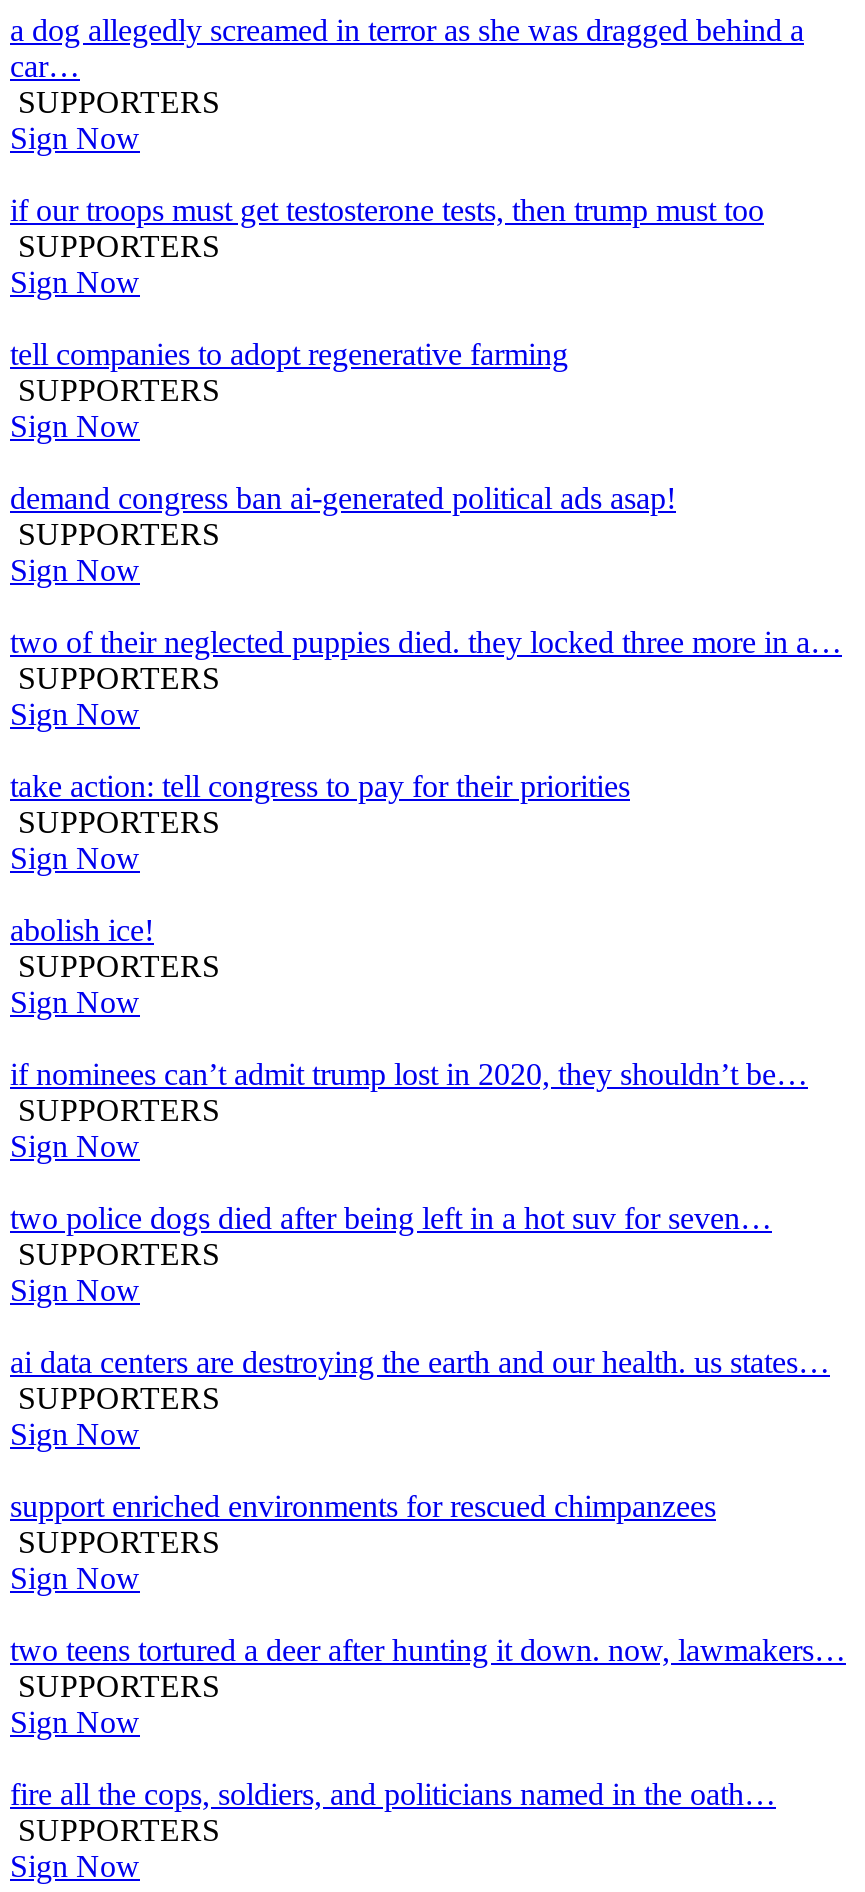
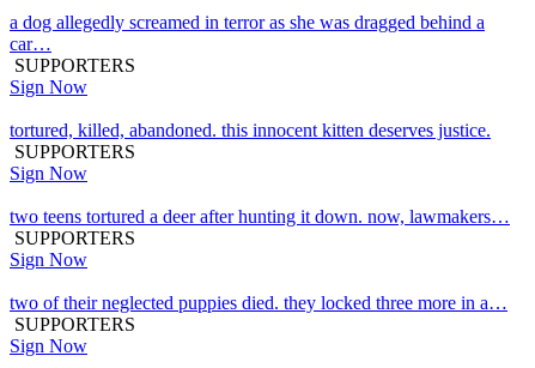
- if our troops must get testosterone tests, then trump must too
- SUPPORTERS
- Sign Now
- tell companies to adopt regenerative farming
- SUPPORTERS
- Sign Now
- demand congress ban ai-generated political ads asap!
- SUPPORTERS
- Sign Now
- SUPPORTERS
- Sign Now
- take action: tell congress to pay for their priorities
- SUPPORTERS
- Sign Now
- abolish ice!
- SUPPORTERS
- Sign Now
- if nominees can’t admit trump lost in 2020, they shouldn’t be…
- SUPPORTERS
- Sign Now
- two police dogs died after being left in a hot suv for seven…
- SUPPORTERS
- Sign Now
- ai data centers are destroying the earth and our health. us states…
- SUPPORTERS
- Sign Now
- support enriched environments for rescued chimpanzees
+ tortured, killed, abandoned. this innocent kitten deserves justice.

moved down: two of their neglected puppies died. they locked three more in a…

- fire all the cops, soldiers, and politicians named in the oath…
